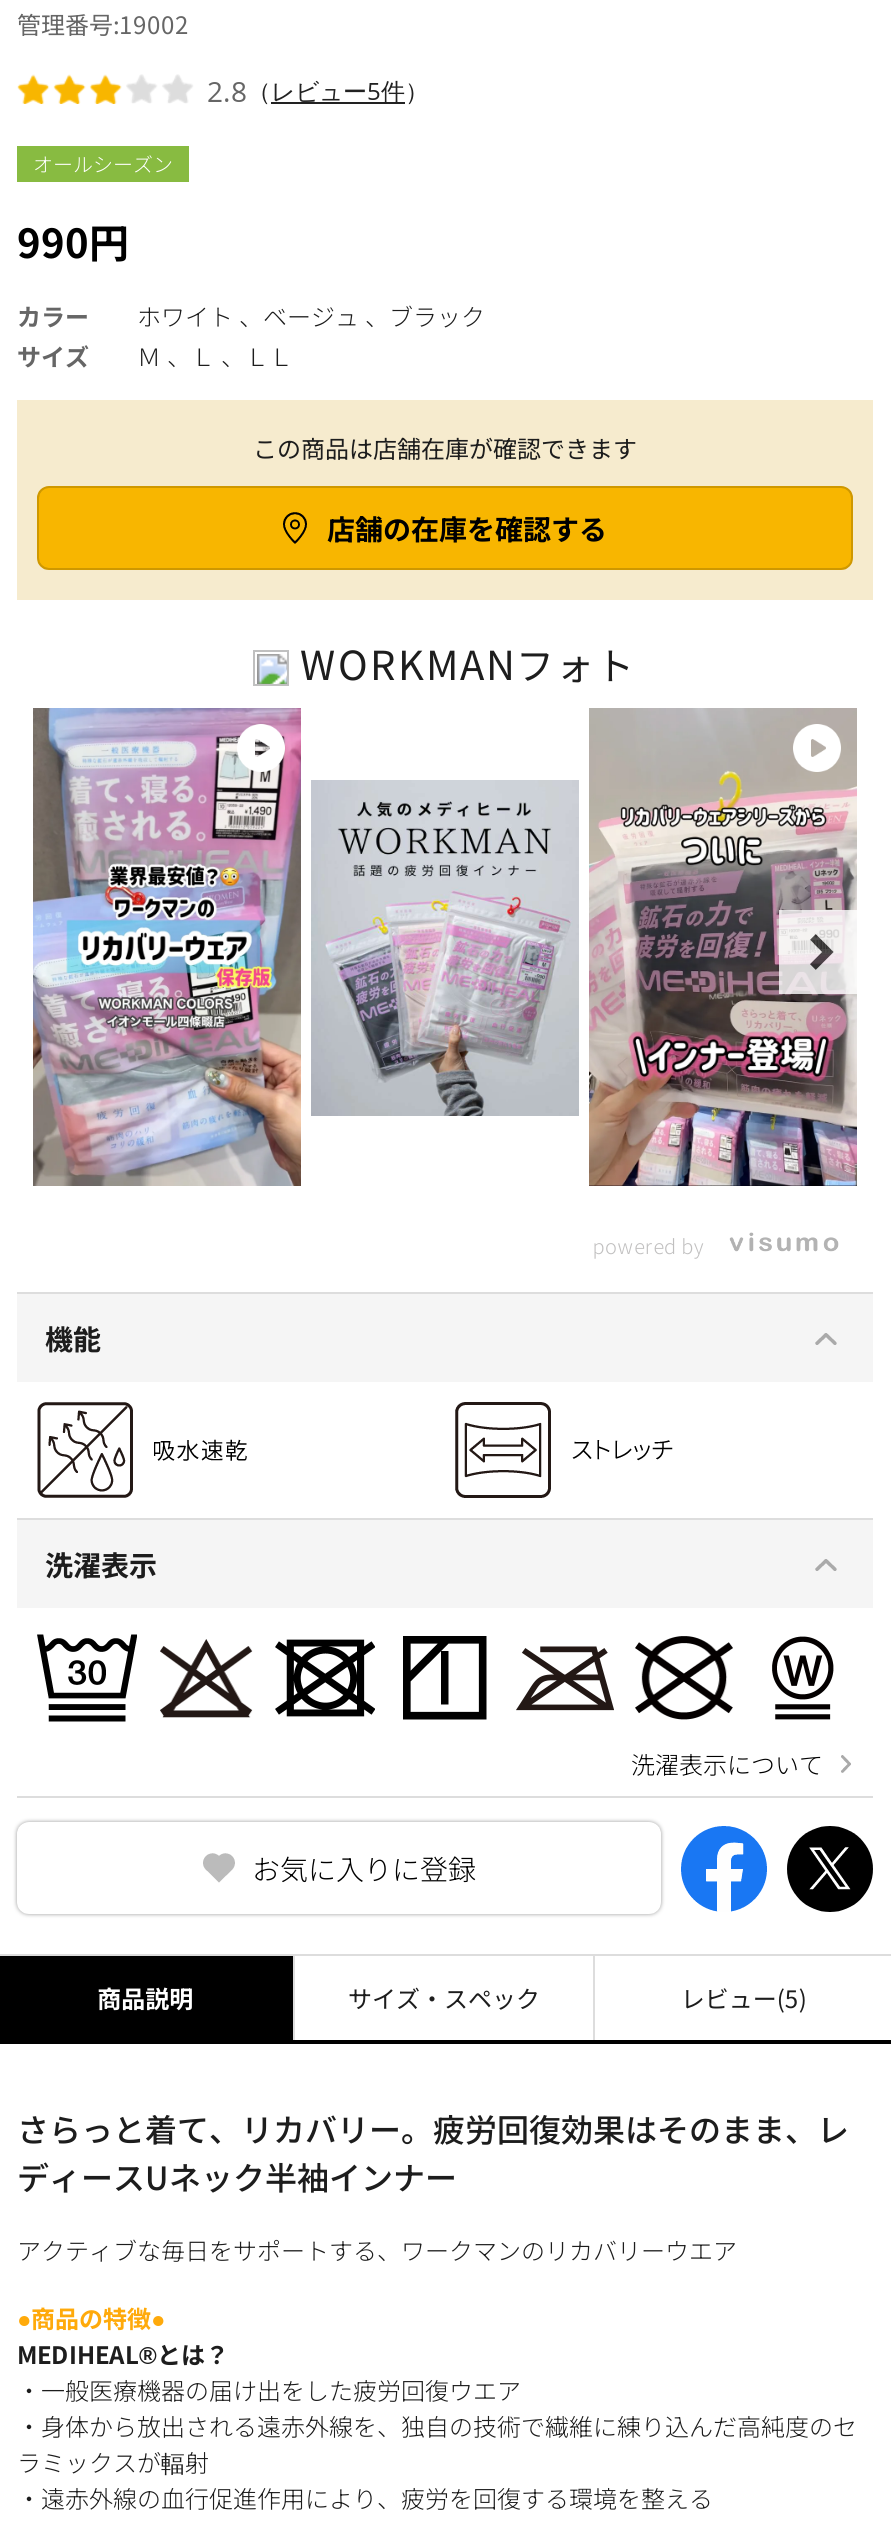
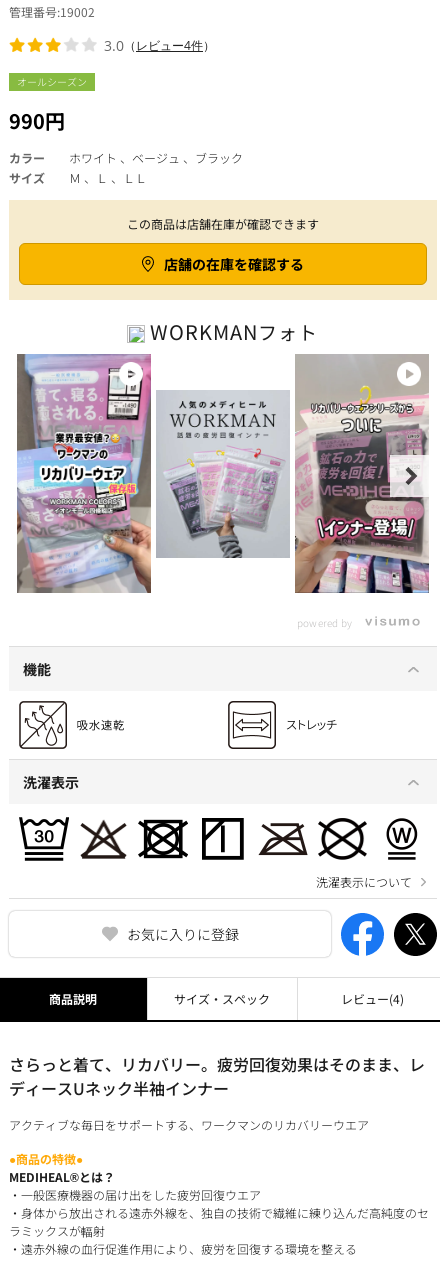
- 2.8（レビュー5件）
+ 3.0（レビュー4件）

- レビュー(5)
+ レビュー(4)
